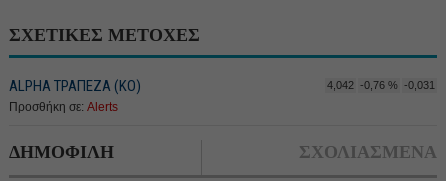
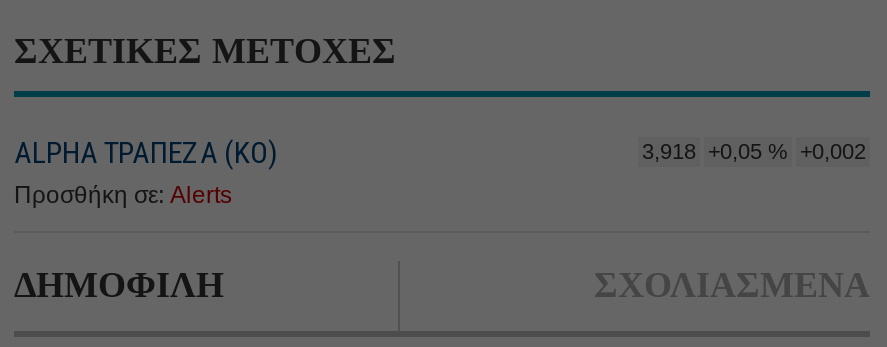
- 4,042 -0,76 % -0,031
+ 3,918 +0,05 % +0,002
